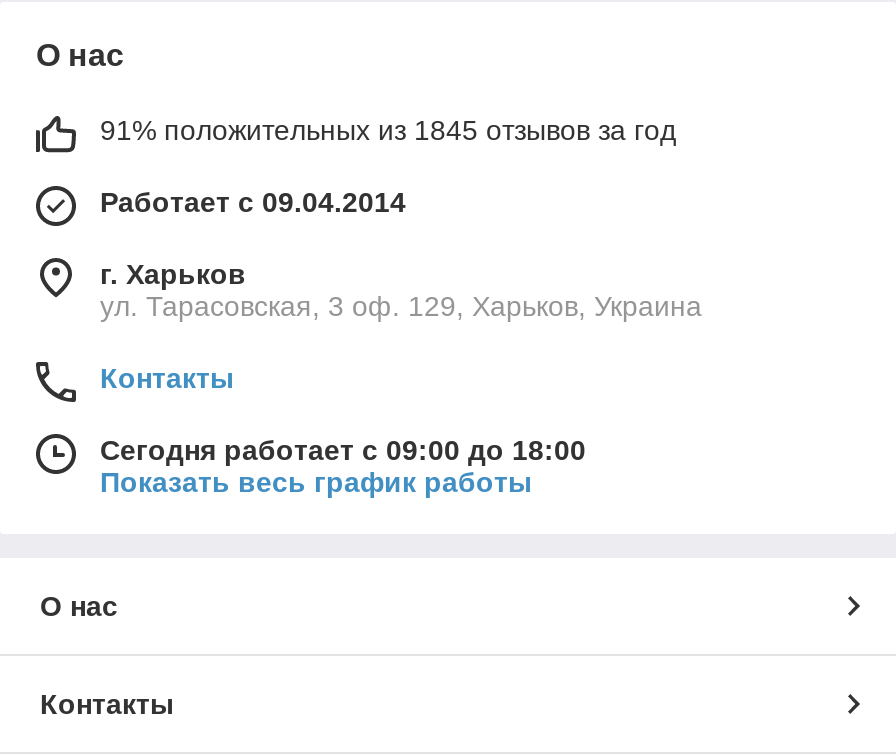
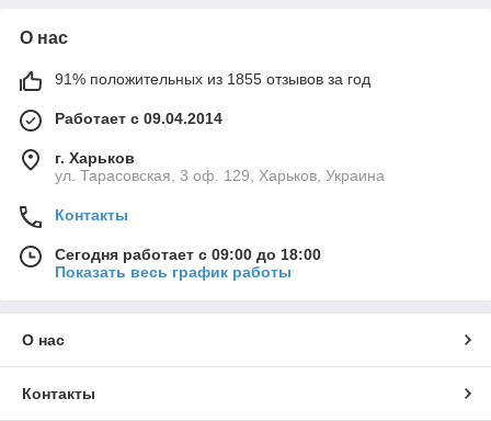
- 91% положительных из 1845 отзывов за год
+ 91% положительных из 1855 отзывов за год
